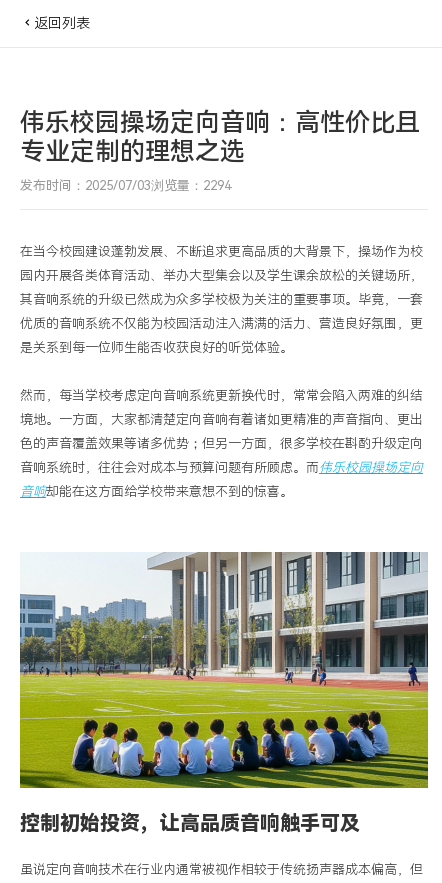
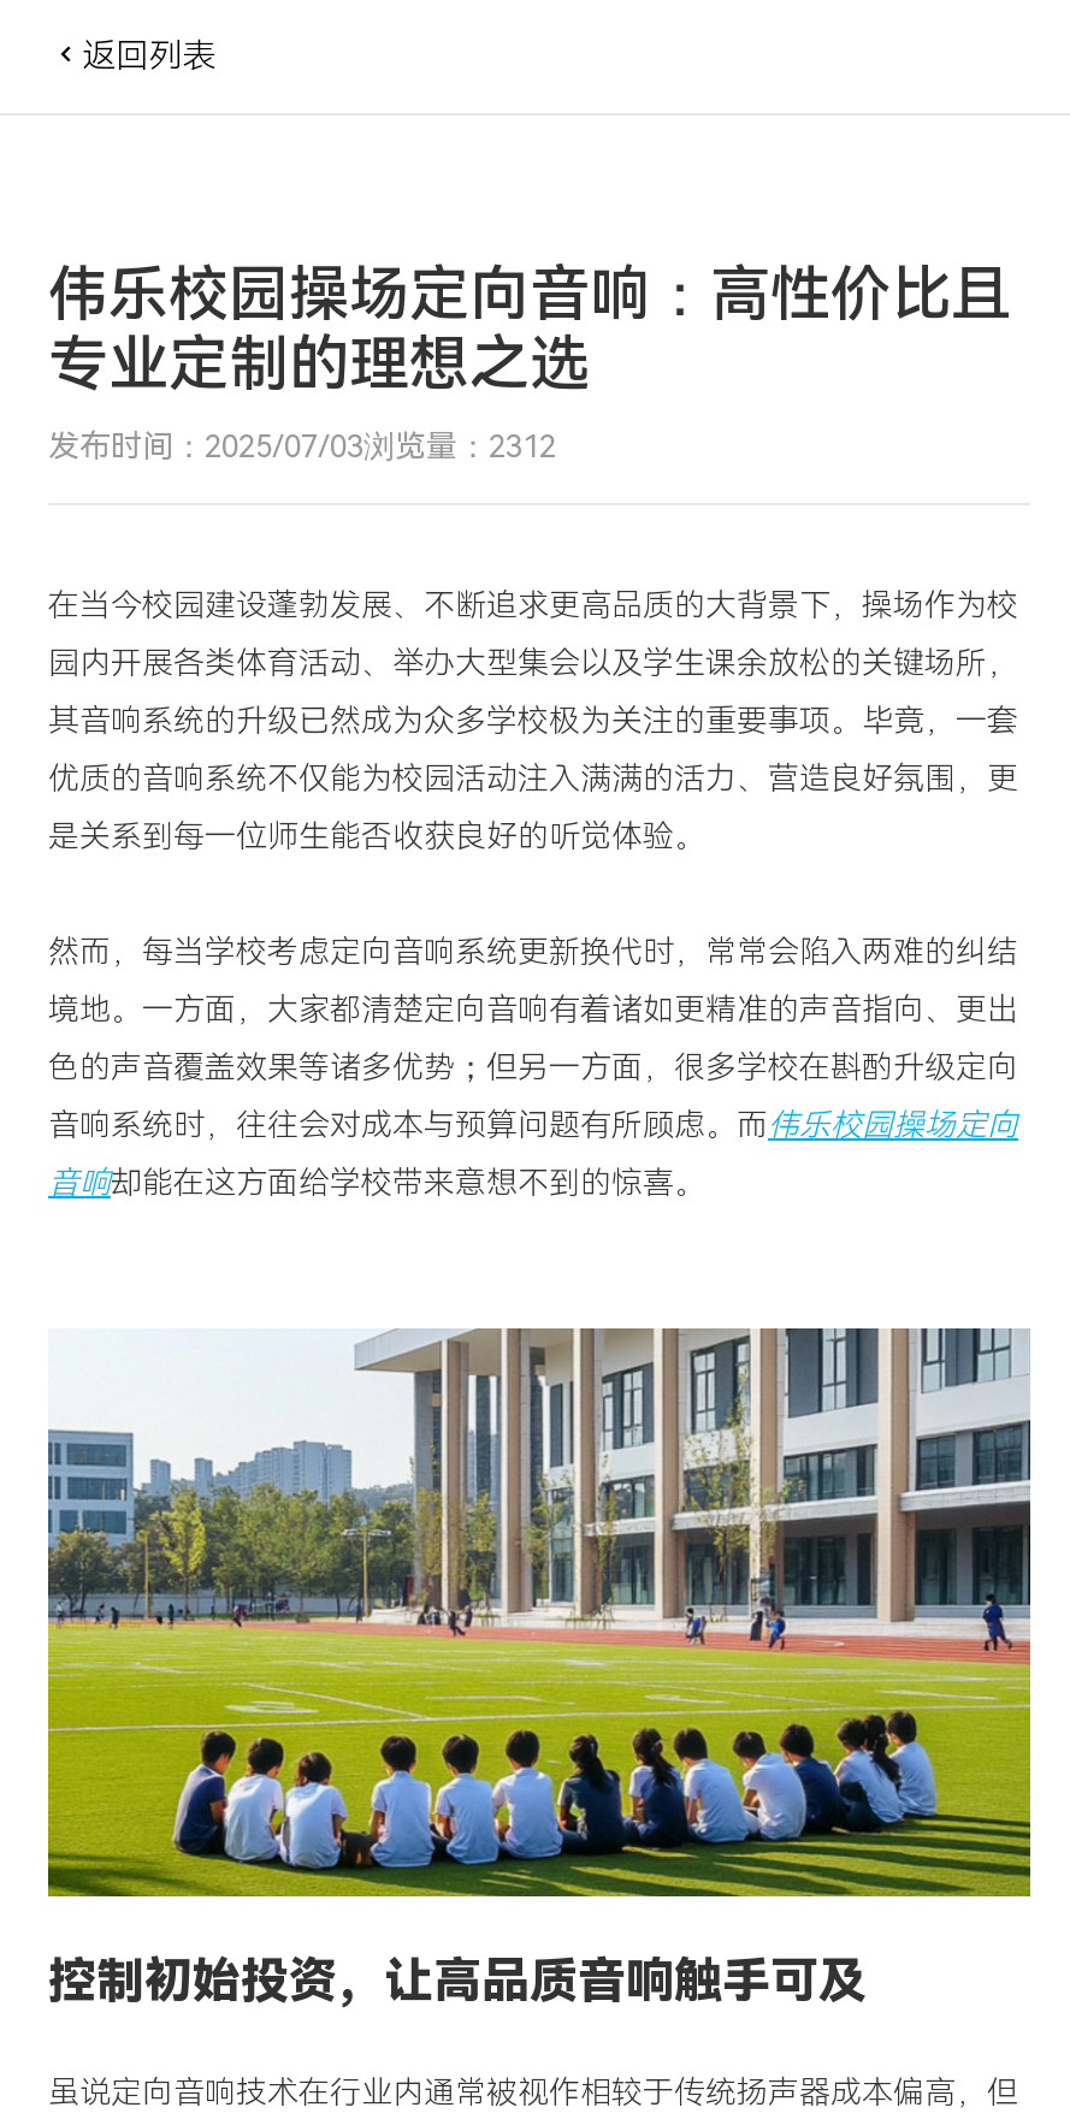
- 发布时间：2025/07/03浏览量：2294
+ 发布时间：2025/07/03浏览量：2312
